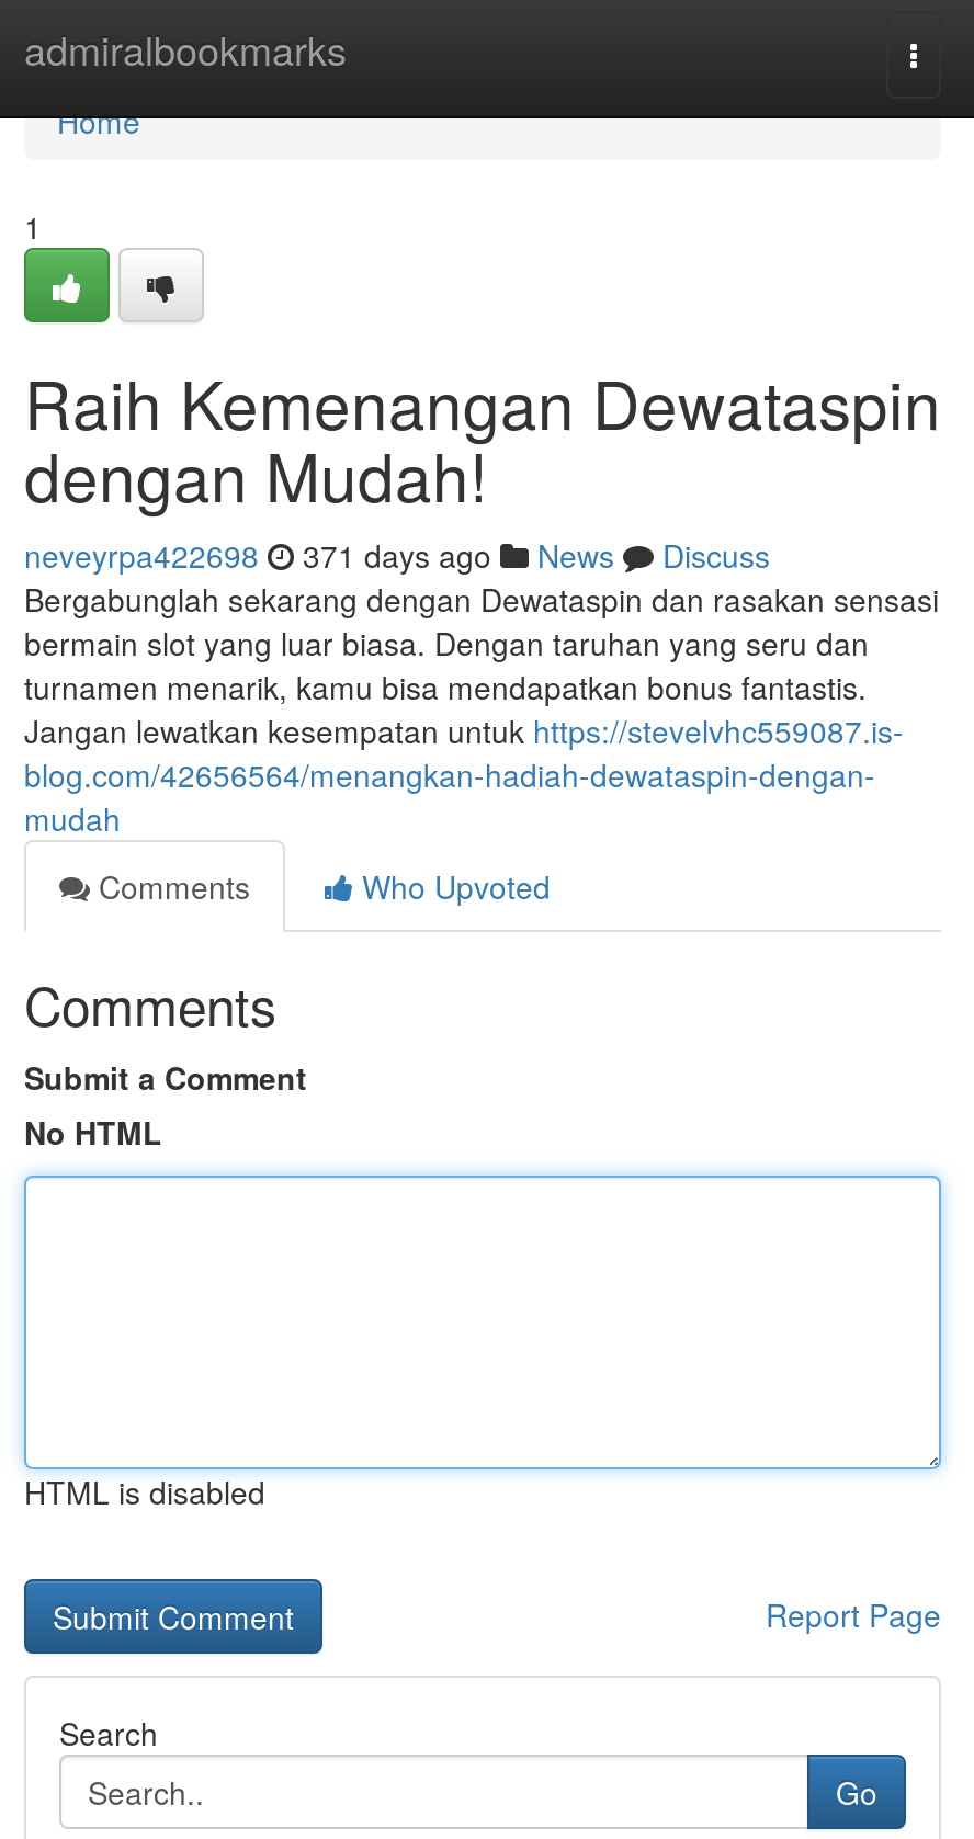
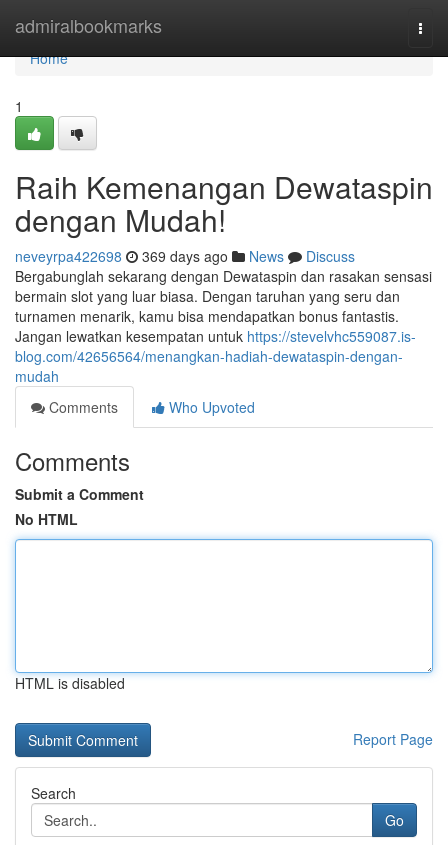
- neveyrpa422698 371 days ago News Discuss
+ neveyrpa422698 369 days ago News Discuss
